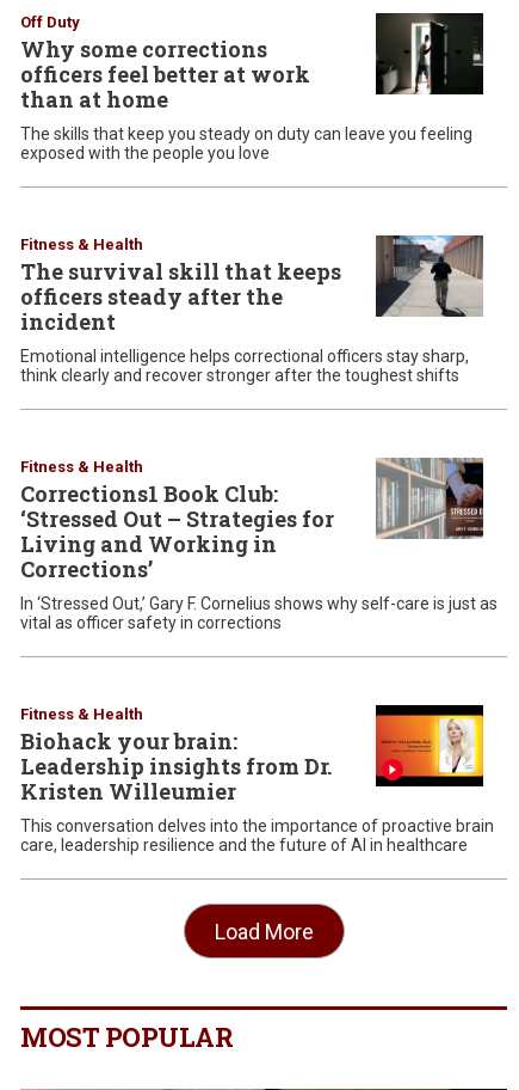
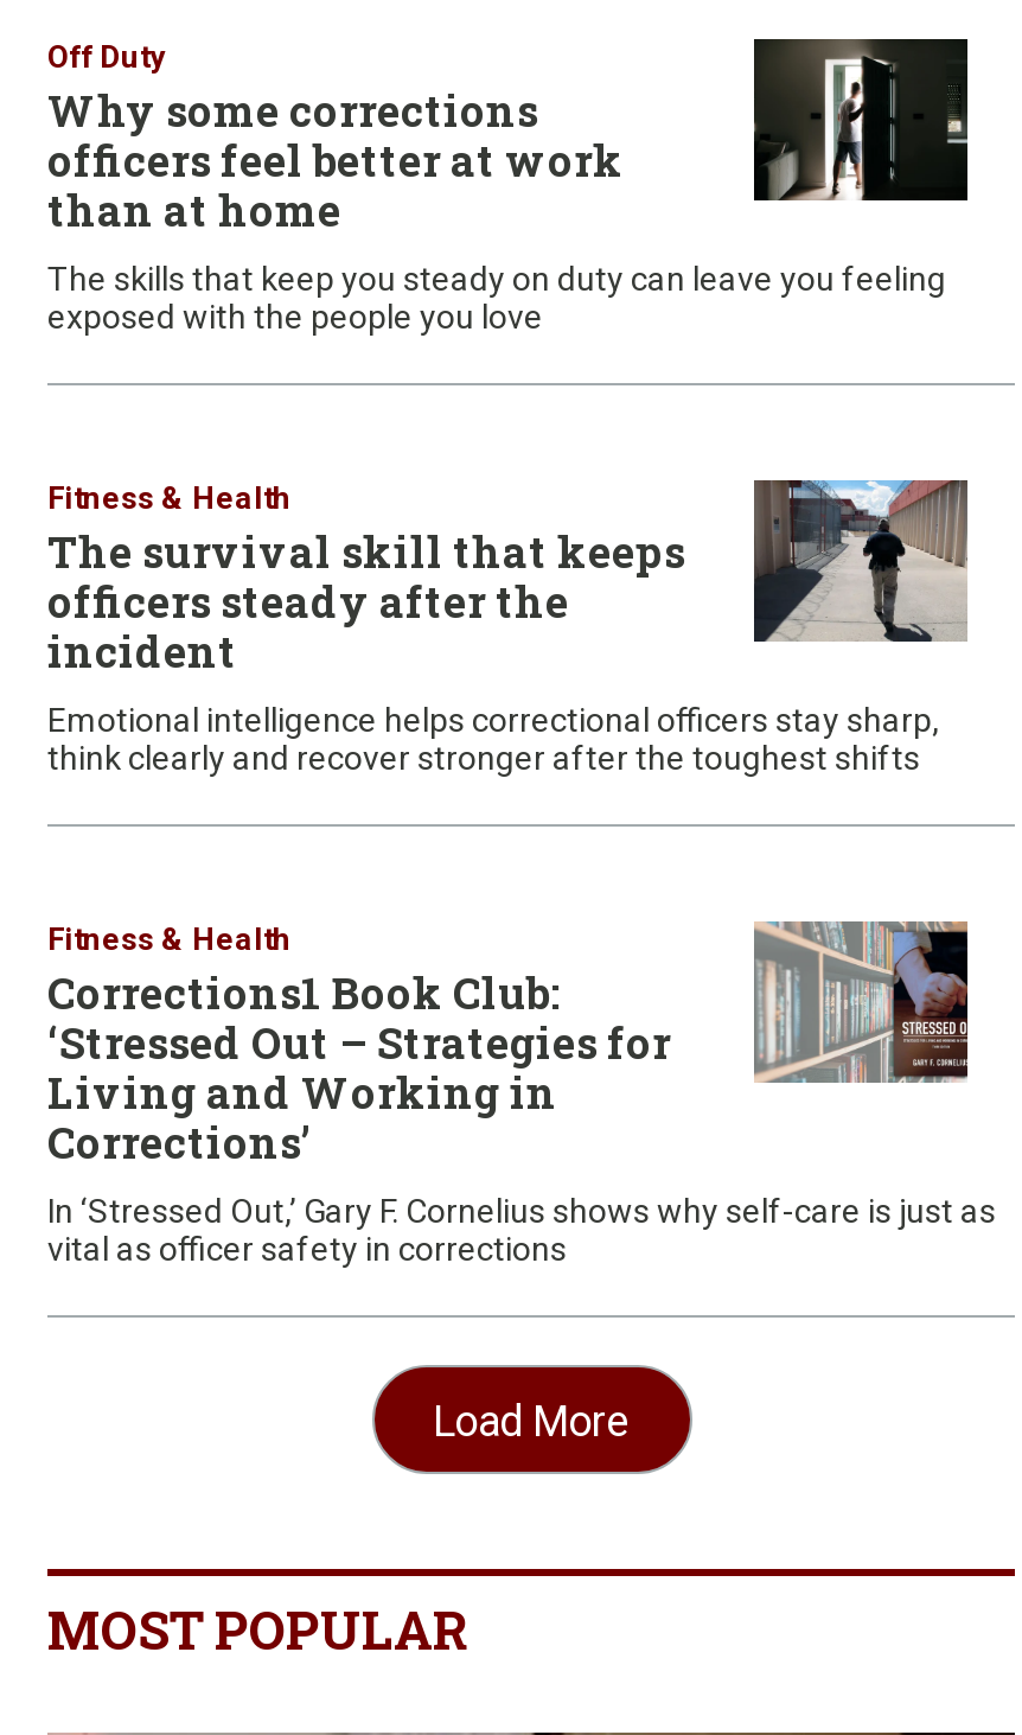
- [image]
- Fitness & Health
- Biohack your brain:
- Leadership insights from Dr.
- Kristen Willeumier
- This conversation delves into the importance of proactive brain
- care, leadership resilience and the future of AI in healthcare
